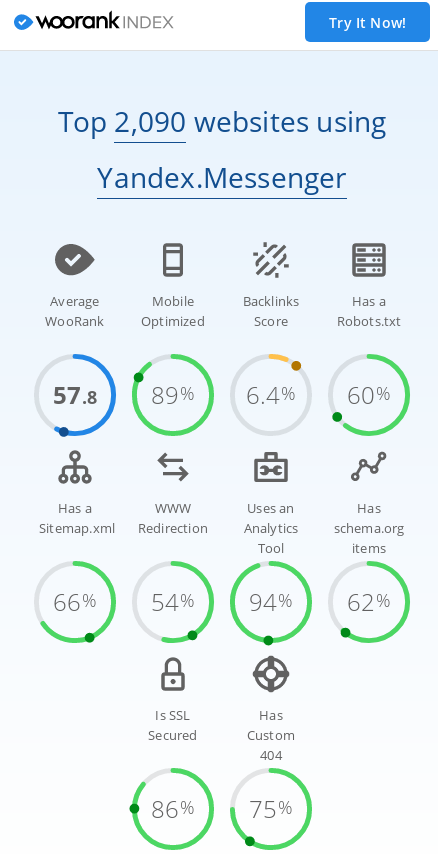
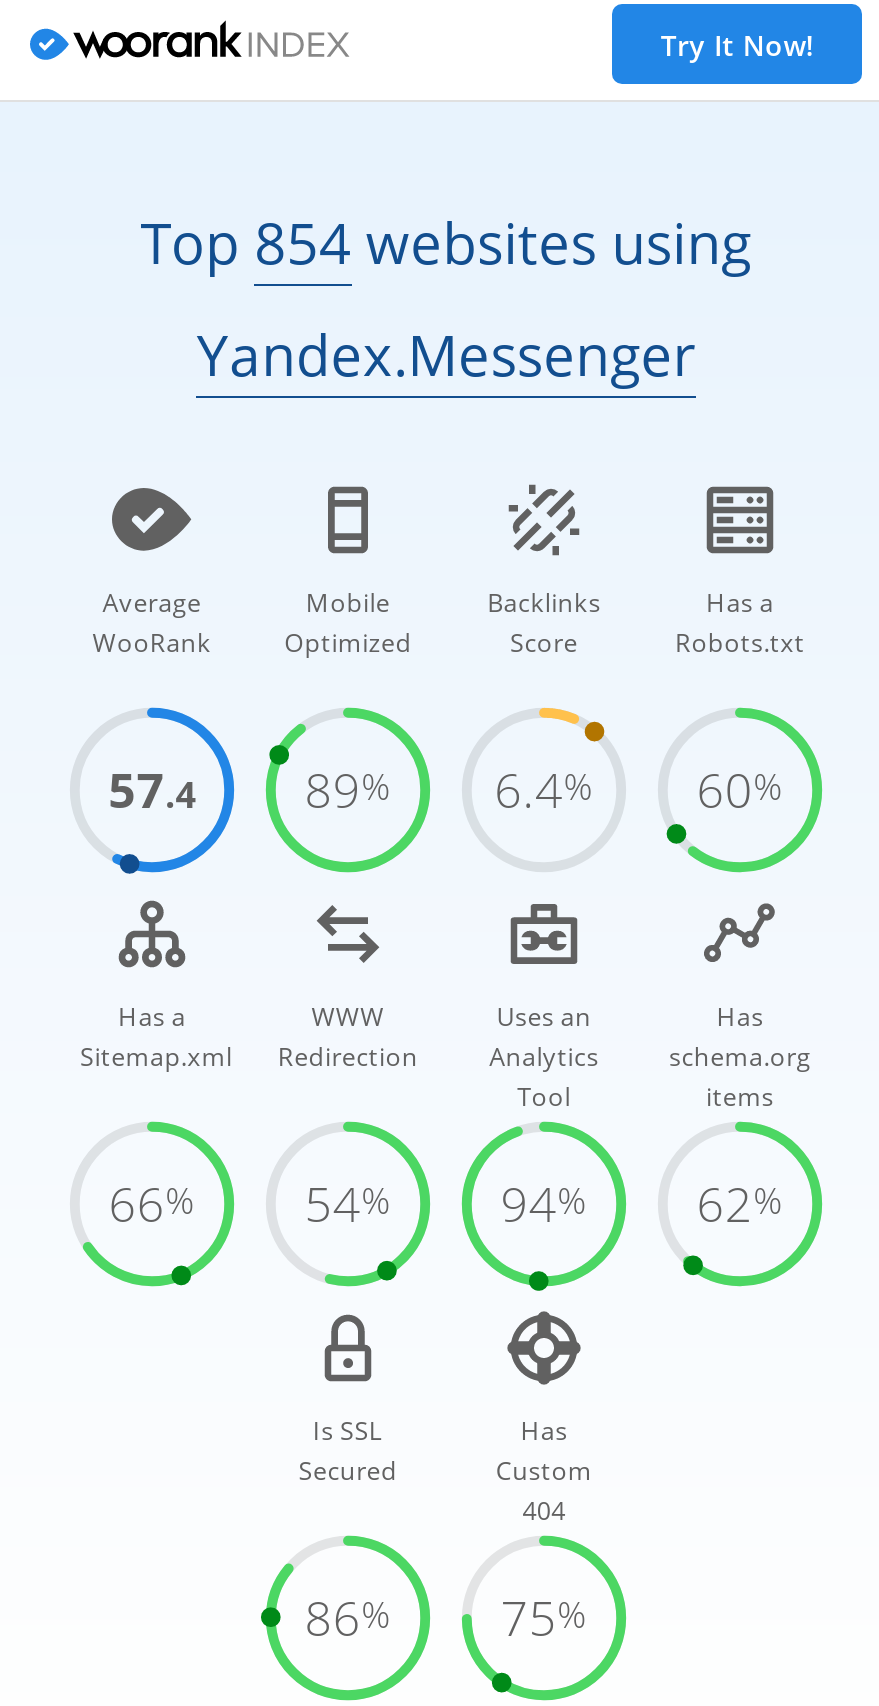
- Top 2,090 websites using
+ Top 854 websites using

- 57.8 89% 6.4% 60%
+ 57.4 89% 6.4% 60%
